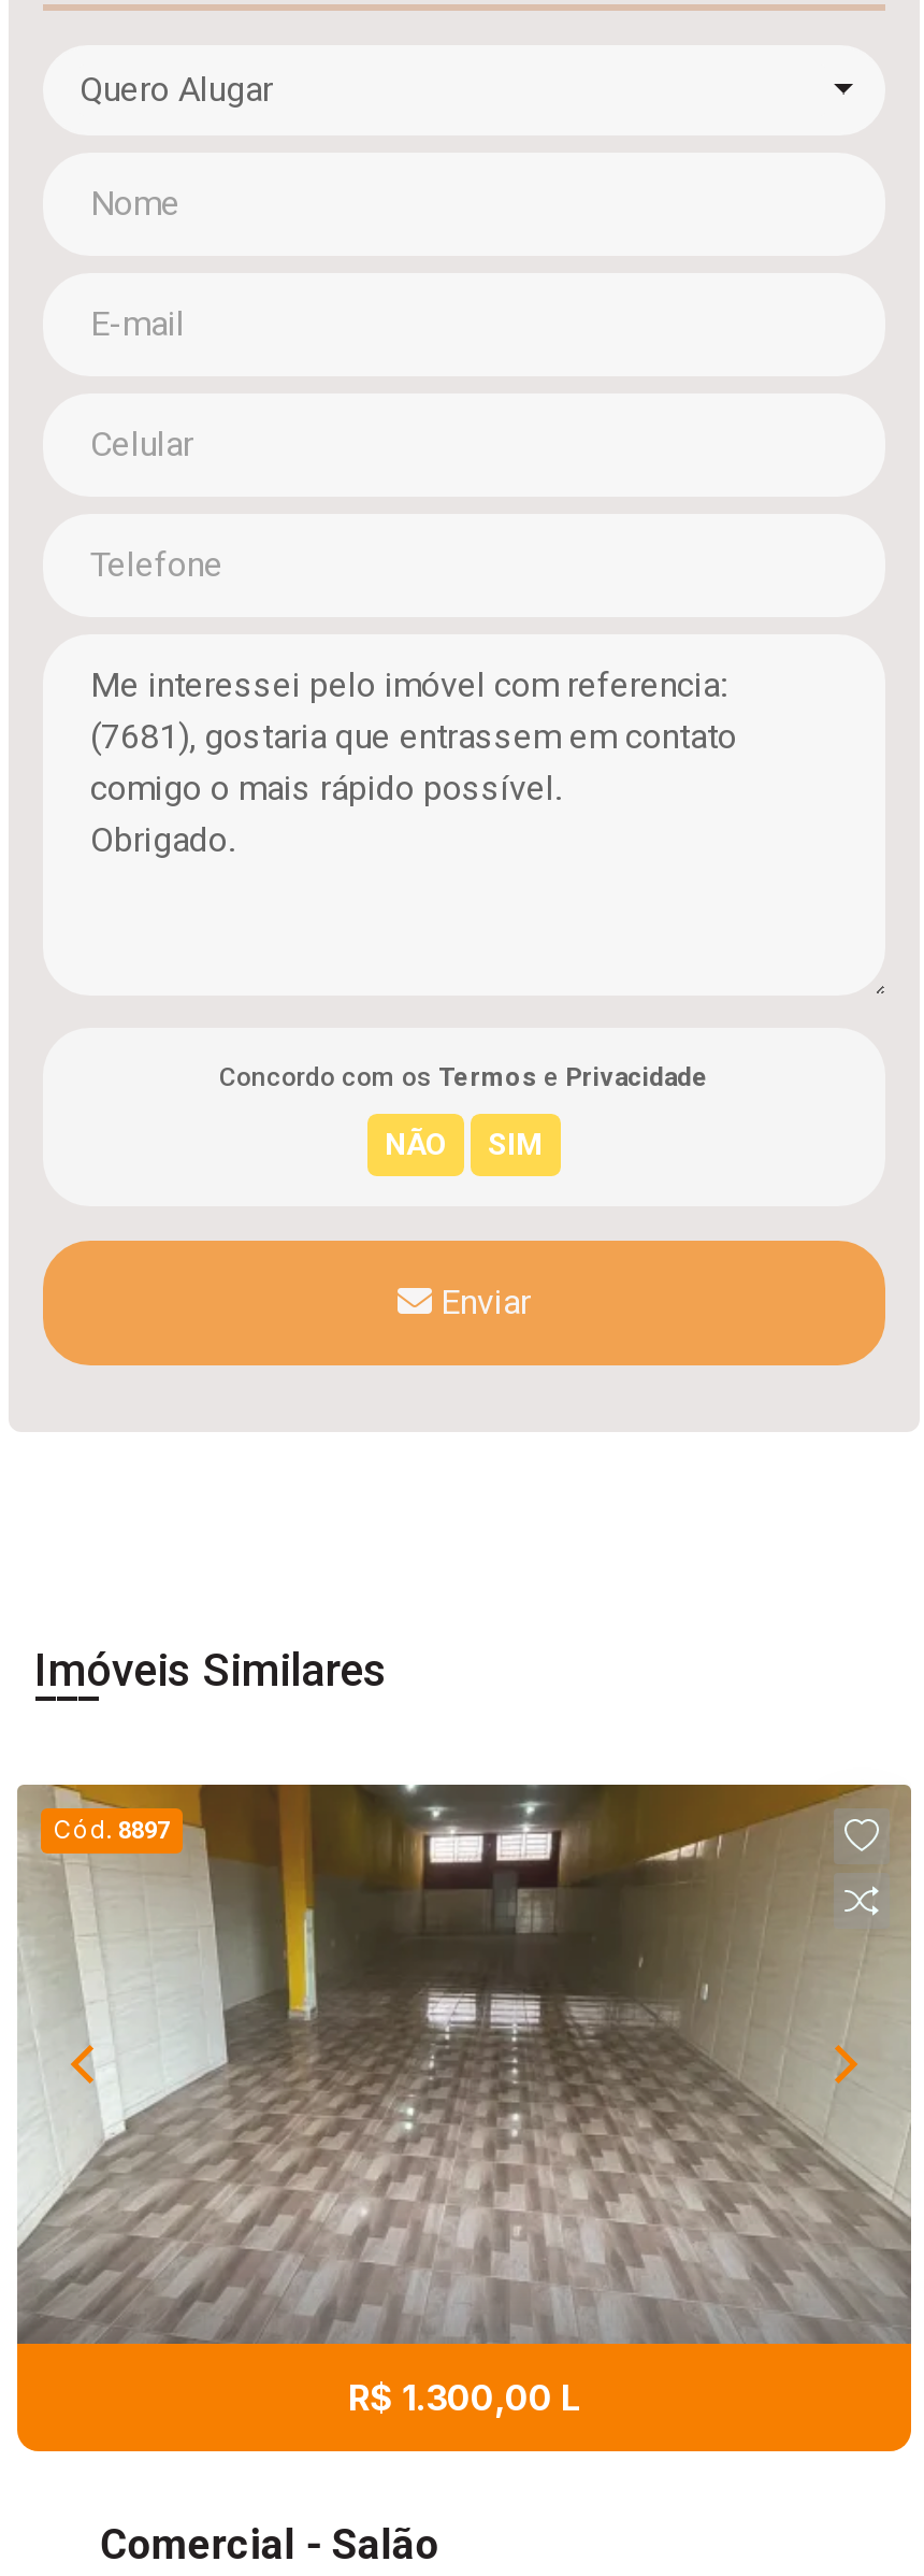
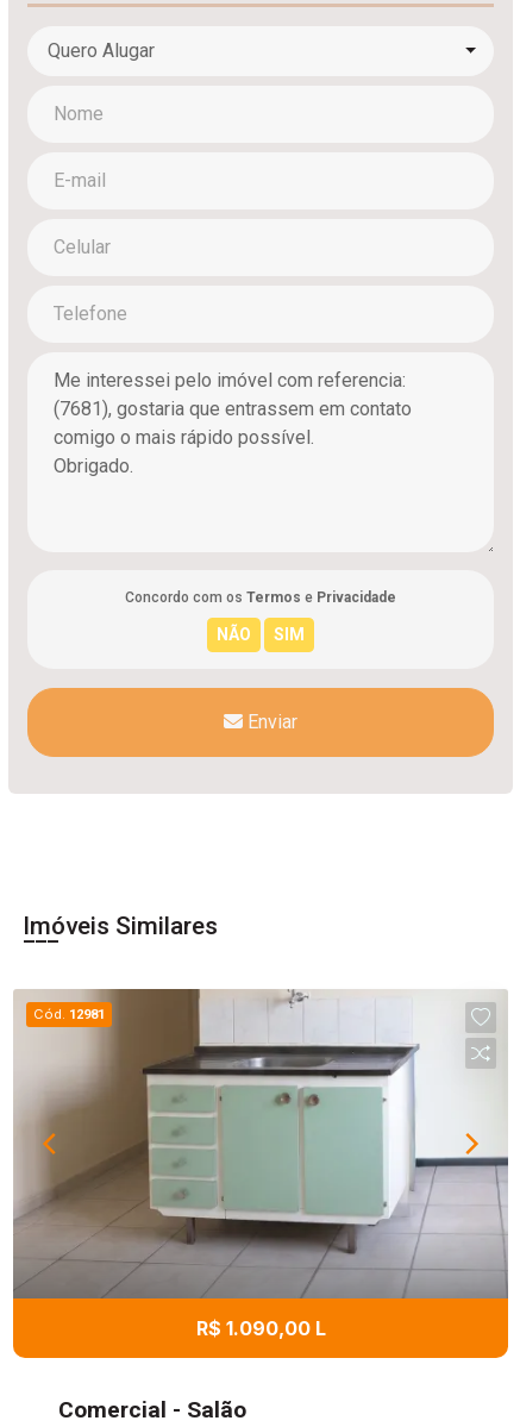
- [image]
- Cód. 8897
+ [image]
+ Cód. 12981

- R$ 1.300,00 L
+ R$ 1.090,00 L
